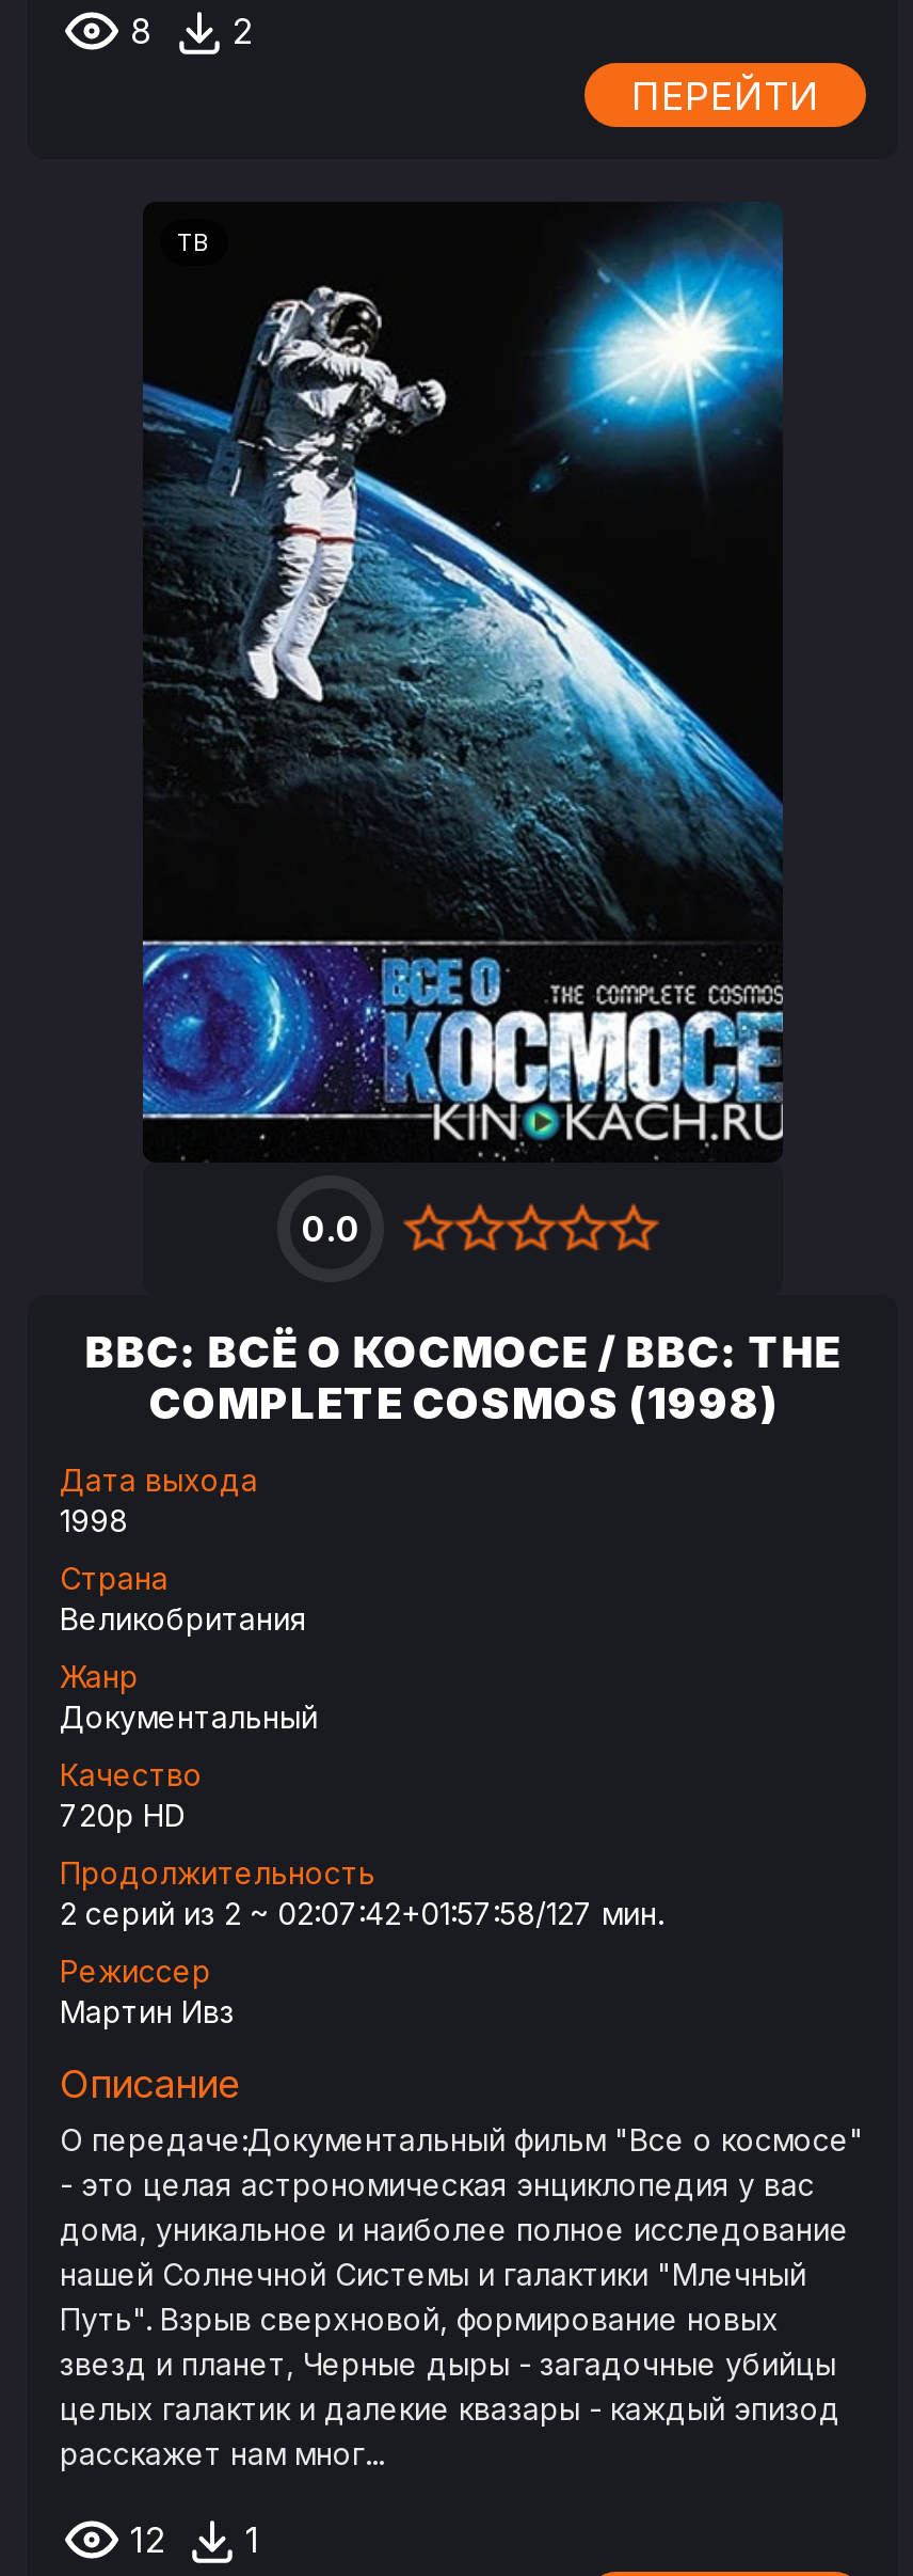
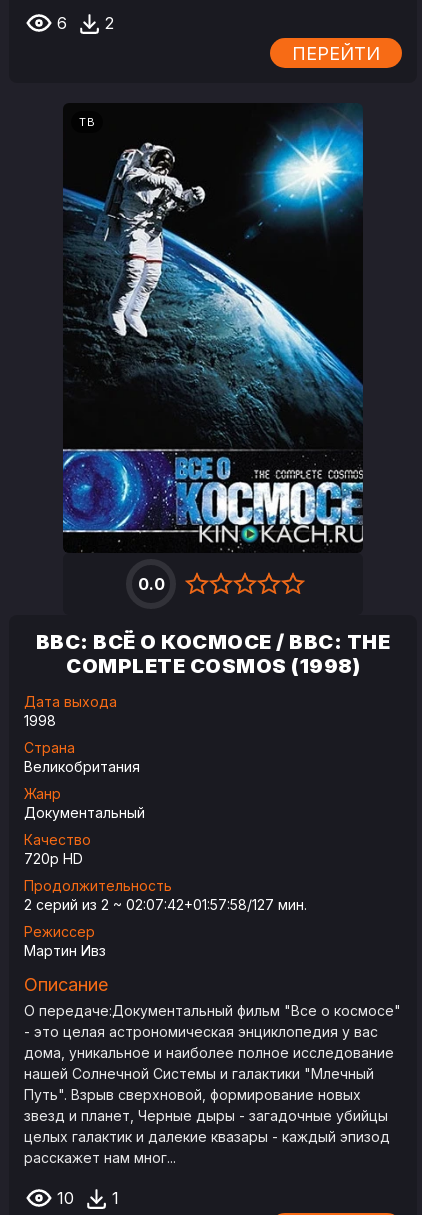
- 8 2
+ 6 2

- 12 1
+ 10 1
